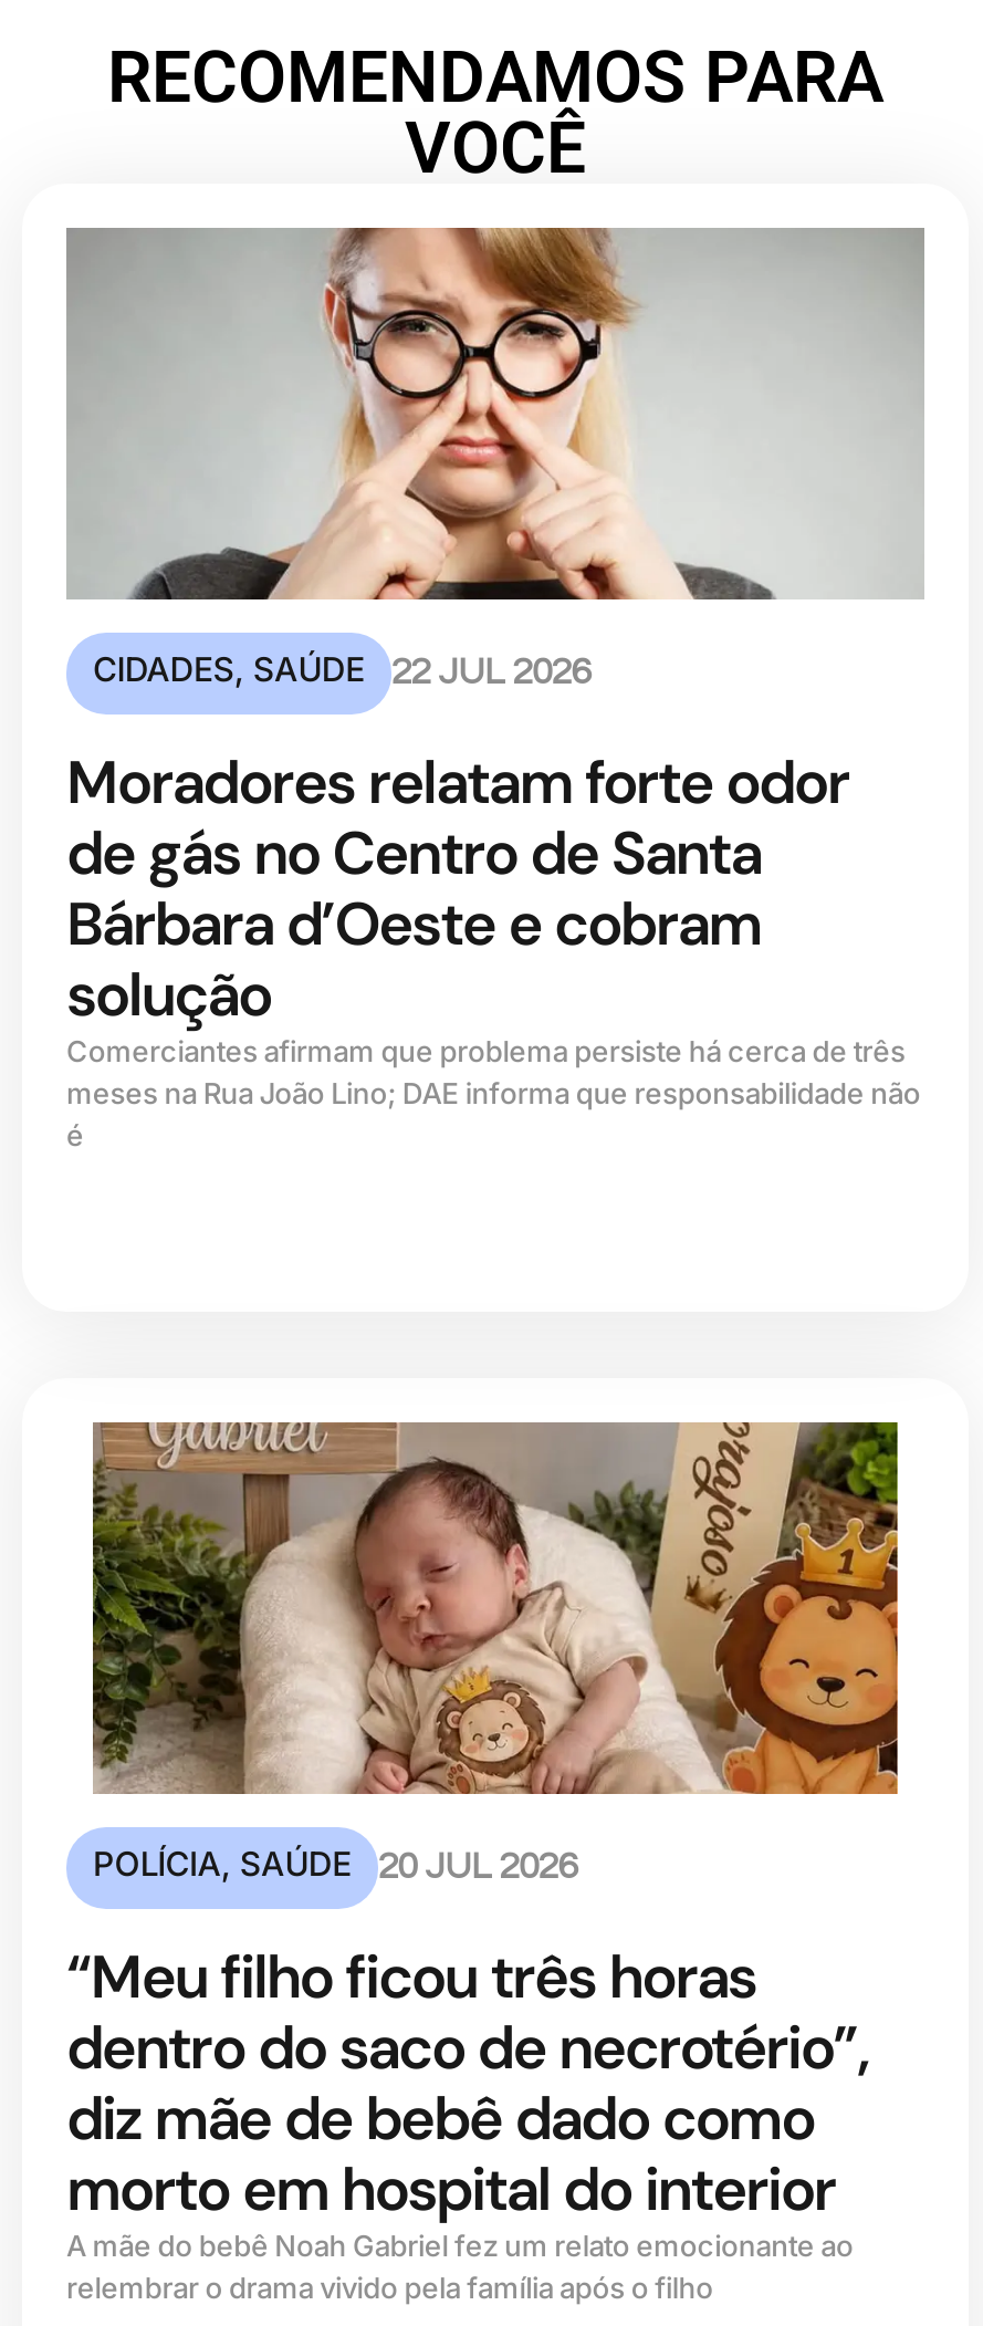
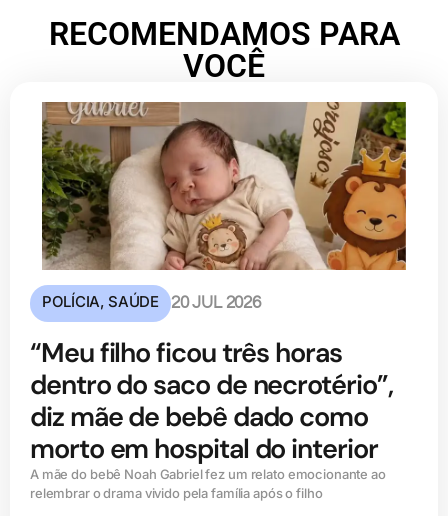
- [image]
- CIDADES, SAÚDE
- 22 JUL 2026
- Moradores relatam forte odor
- de gás no Centro de Santa
- Bárbara d’Oeste e cobram
- solução
- Comerciantes afirmam que problema persiste há cerca de três
- meses na Rua João Lino; DAE informa que responsabilidade não
- é
